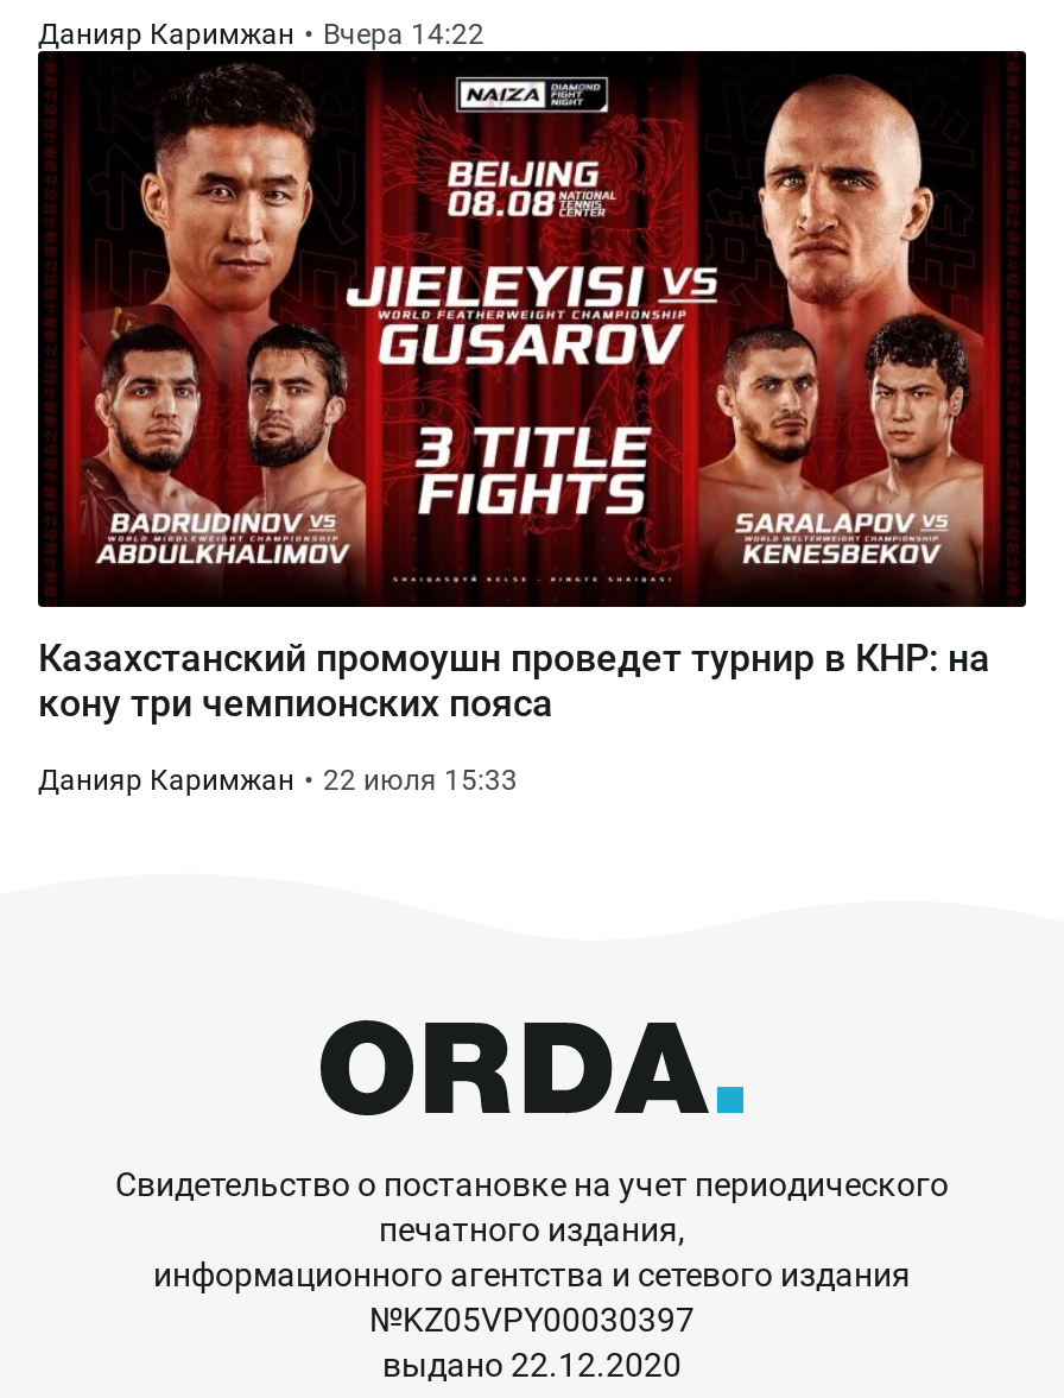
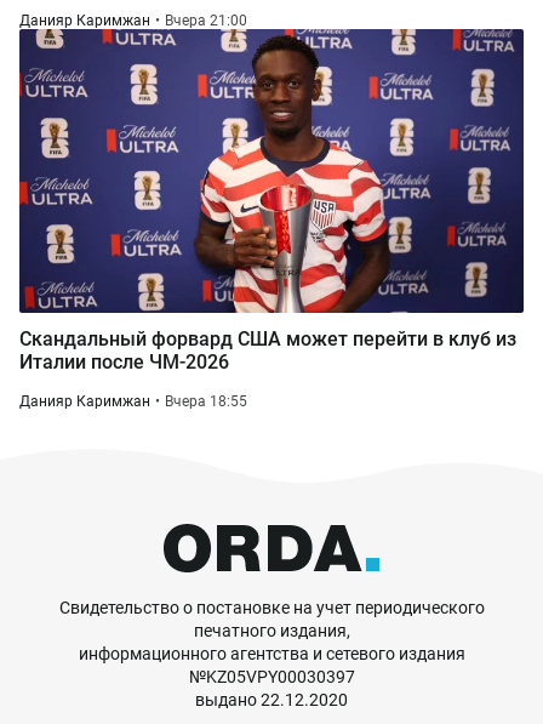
- [image]
- Данияр Каримжан Вчера 14:22
+ [image]
+ Данияр Каримжан Вчера 21:00

- Казахстанский промоушн проведет турнир в КНР: на
- кону три чемпионских пояса
+ Скандальный форвард США может перейти в клуб из
+ Италии после ЧМ-2026

- Данияр Каримжан 22 июля 15:33
+ Данияр Каримжан Вчера 18:55
